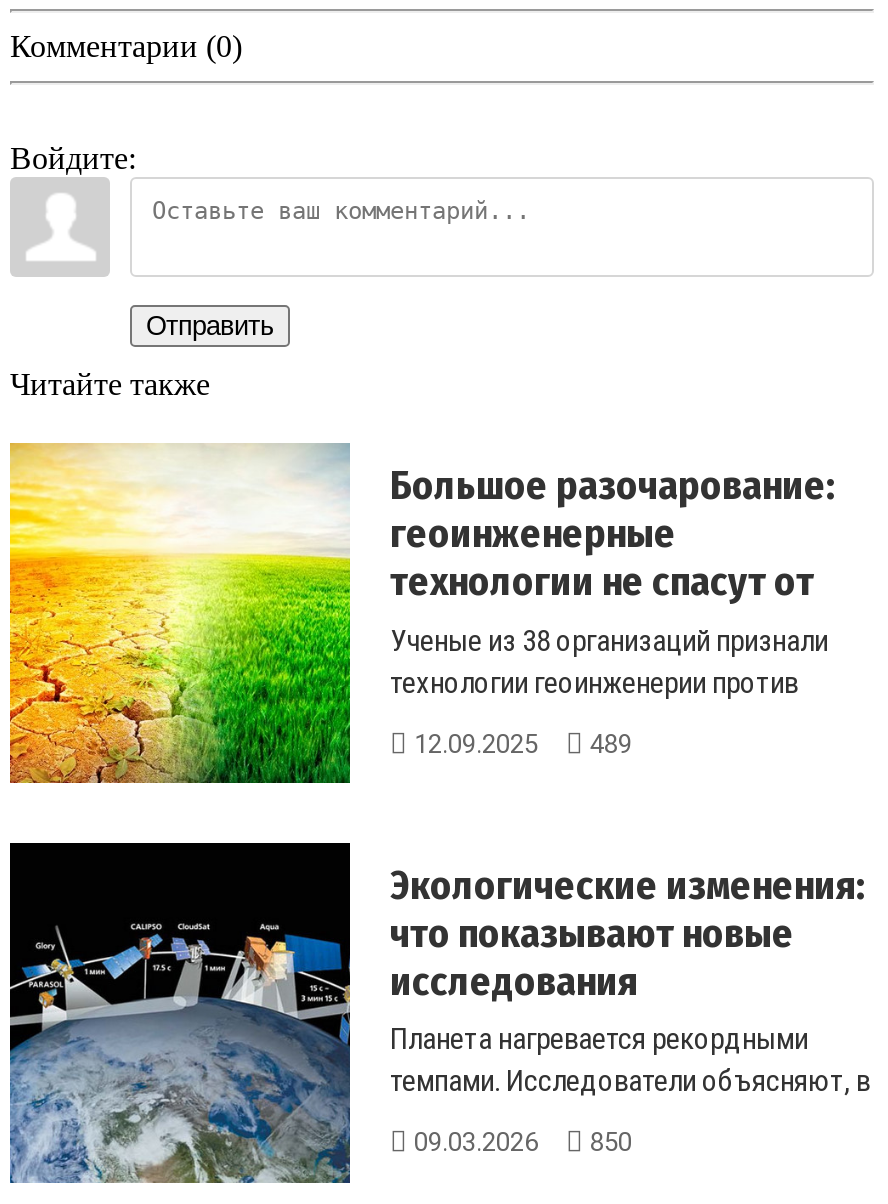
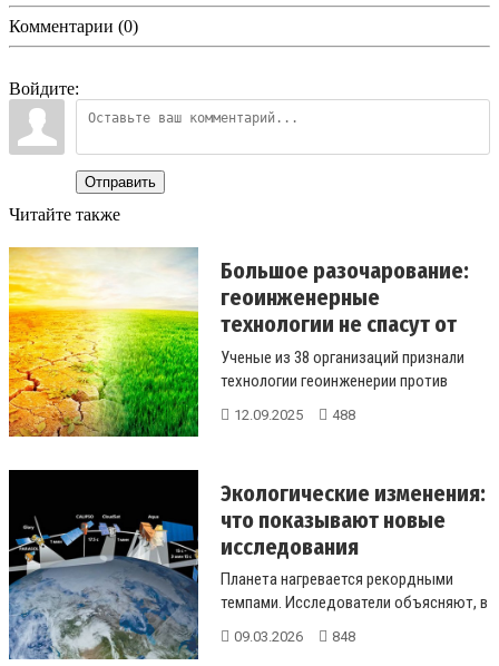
- 12.09.2025 489
+ 12.09.2025 488

- 09.03.2026 850
+ 09.03.2026 848
